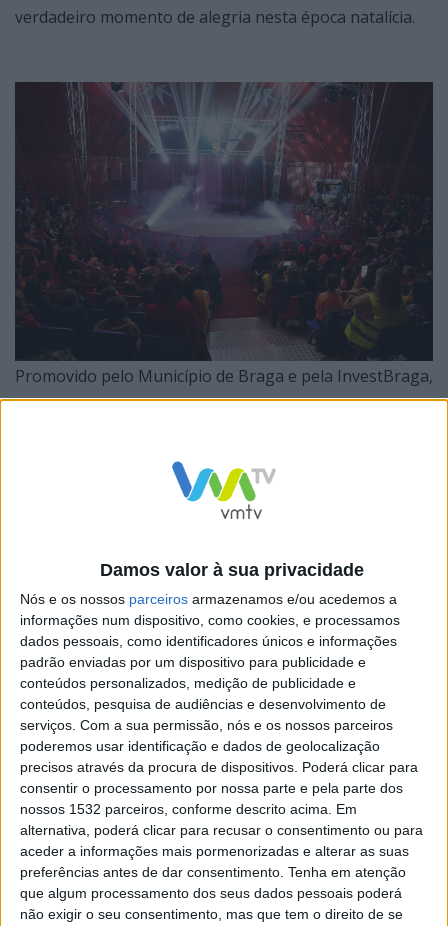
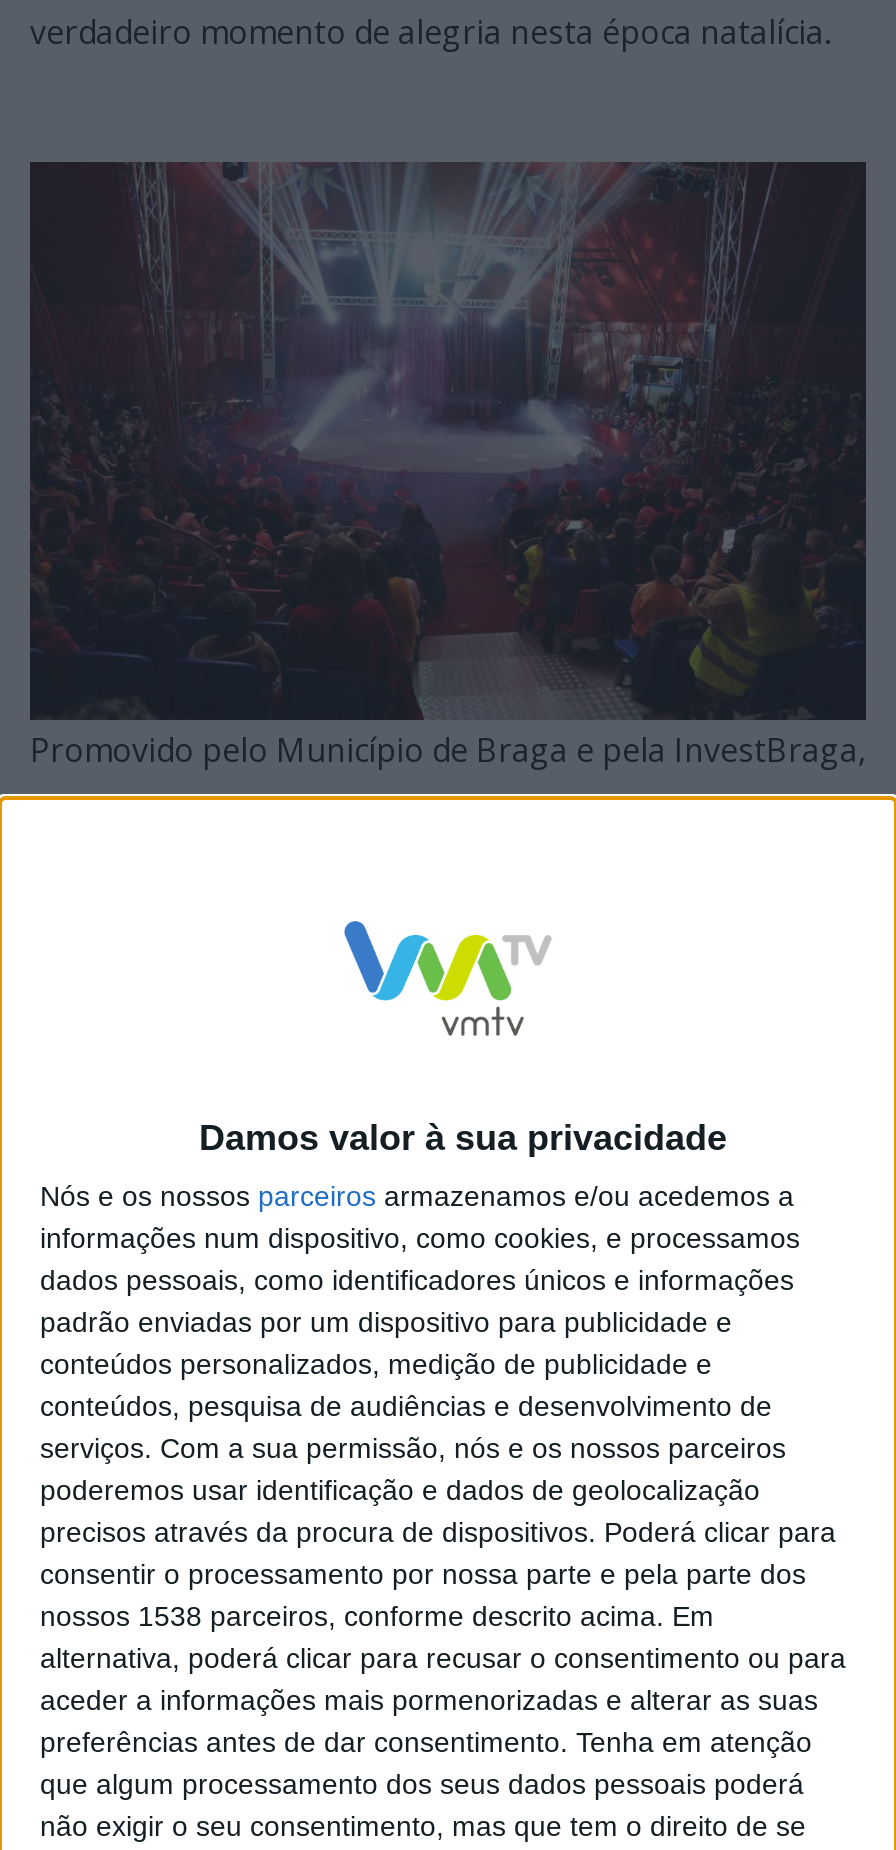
- nossos 1532 parceiros, conforme descrito acima. Em
+ nossos 1538 parceiros, conforme descrito acima. Em
